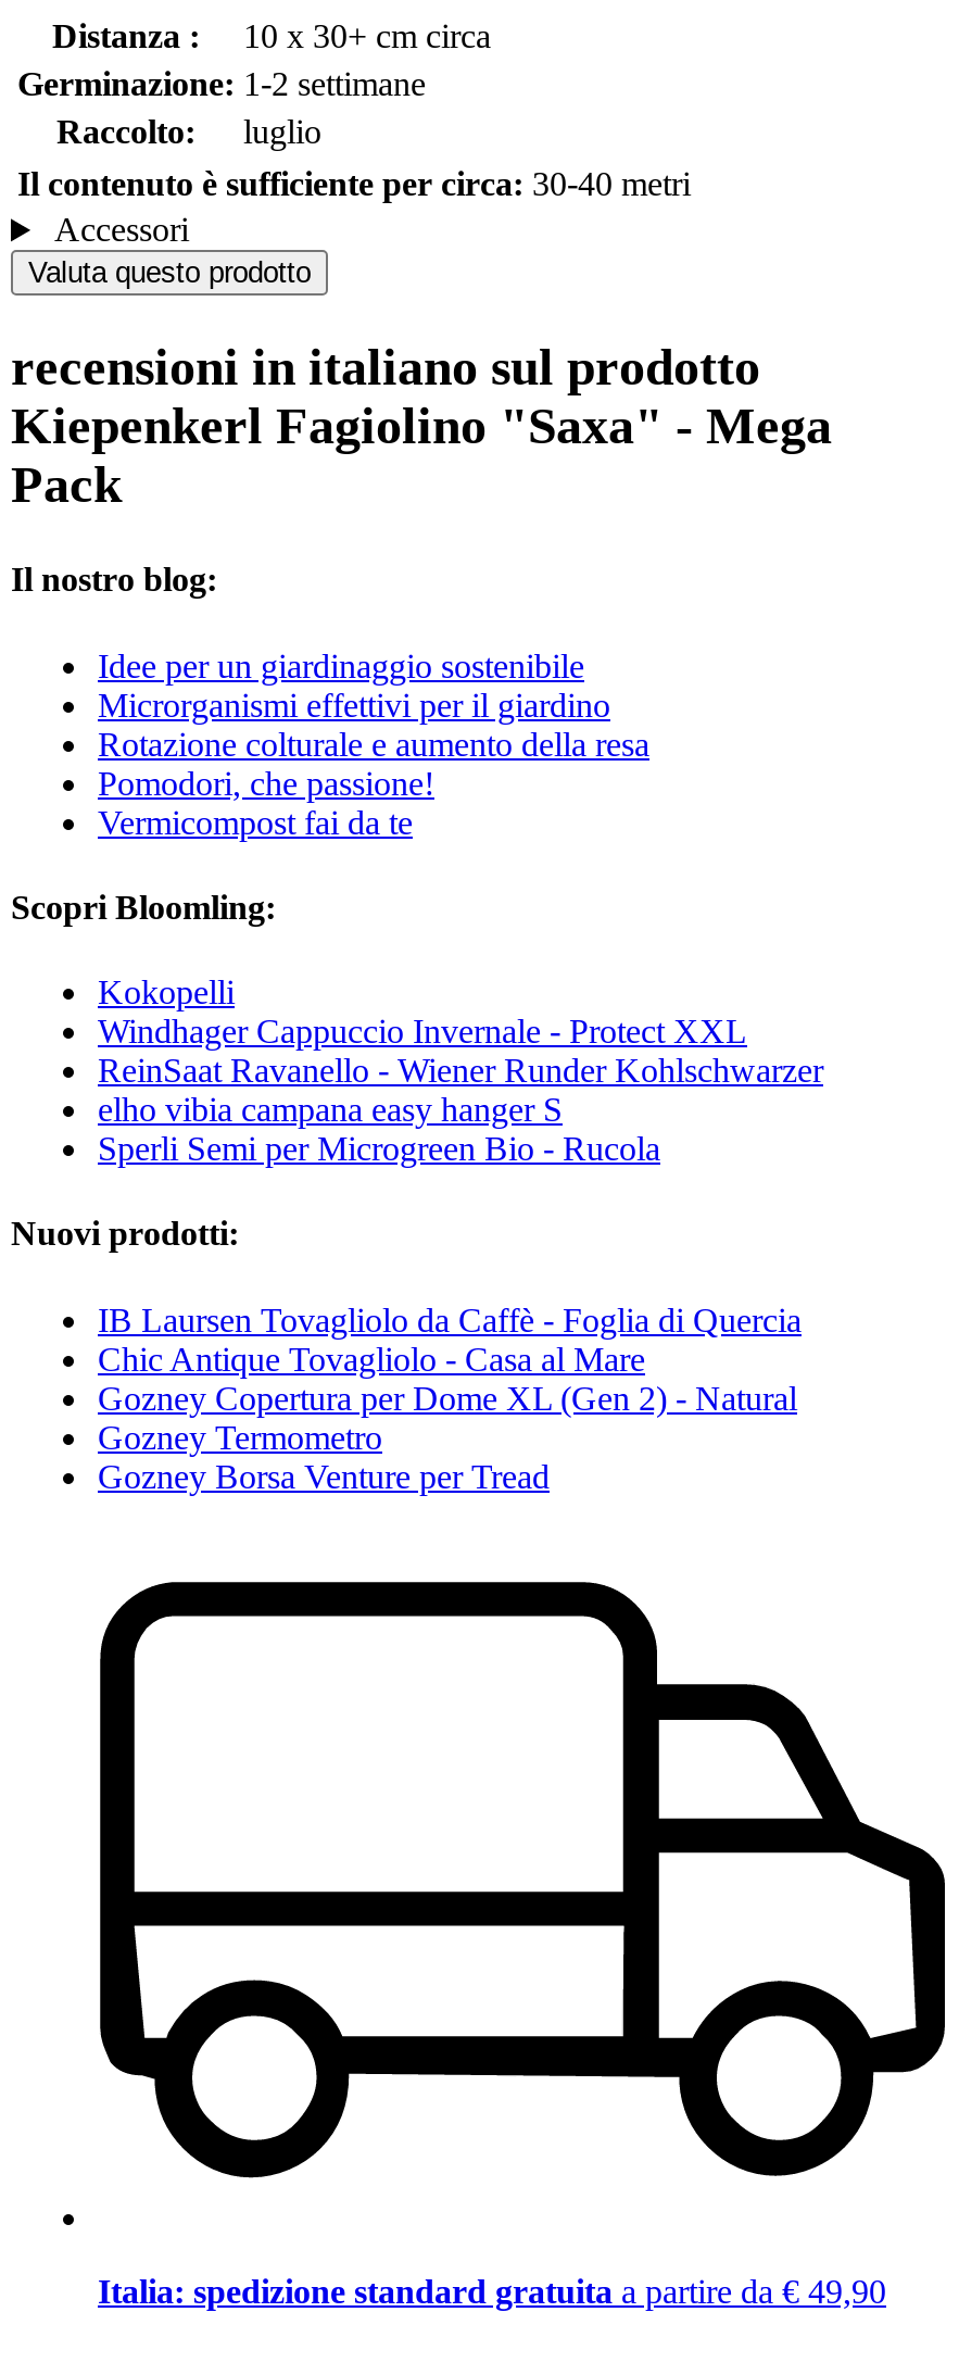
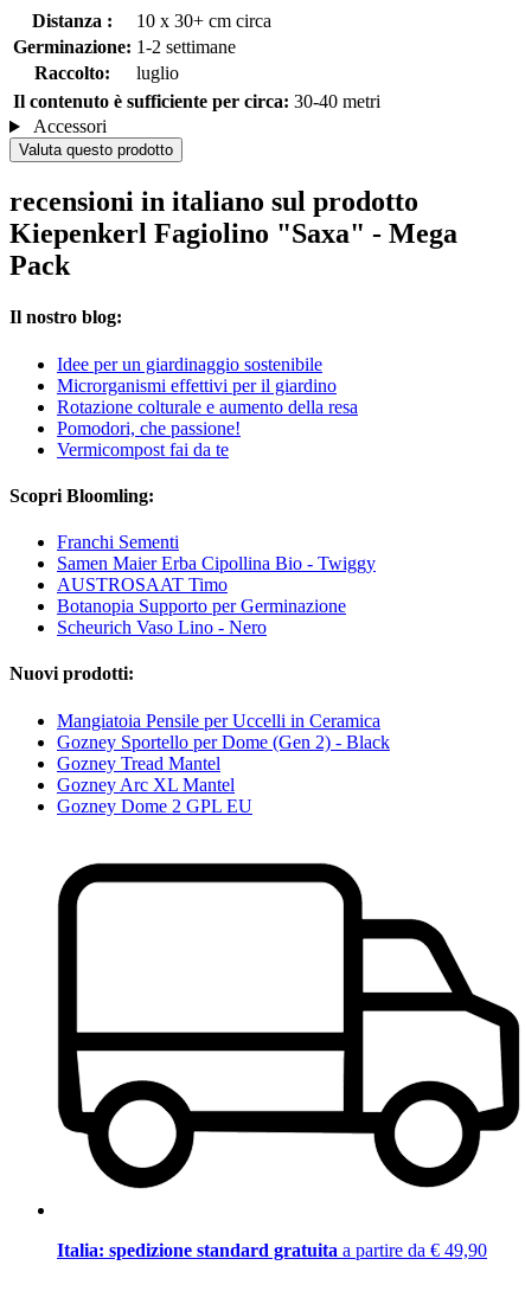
- Kokopelli
- Windhager Cappuccio Invernale - Protect XXL
- ReinSaat Ravanello - Wiener Runder Kohlschwarzer
- elho vibia campana easy hanger S
- Sperli Semi per Microgreen Bio - Rucola
+ Franchi Sementi
+ Samen Maier Erba Cipollina Bio - Twiggy
+ AUSTROSAAT Timo
+ Botanopia Supporto per Germinazione
+ Scheurich Vaso Lino - Nero

- IB Laursen Tovagliolo da Caffè - Foglia di Quercia
- Chic Antique Tovagliolo - Casa al Mare
- Gozney Copertura per Dome XL (Gen 2) - Natural
- Gozney Termometro
- Gozney Borsa Venture per Tread
+ Mangiatoia Pensile per Uccelli in Ceramica
+ Gozney Sportello per Dome (Gen 2) - Black
+ Gozney Tread Mantel
+ Gozney Arc XL Mantel
+ Gozney Dome 2 GPL EU
